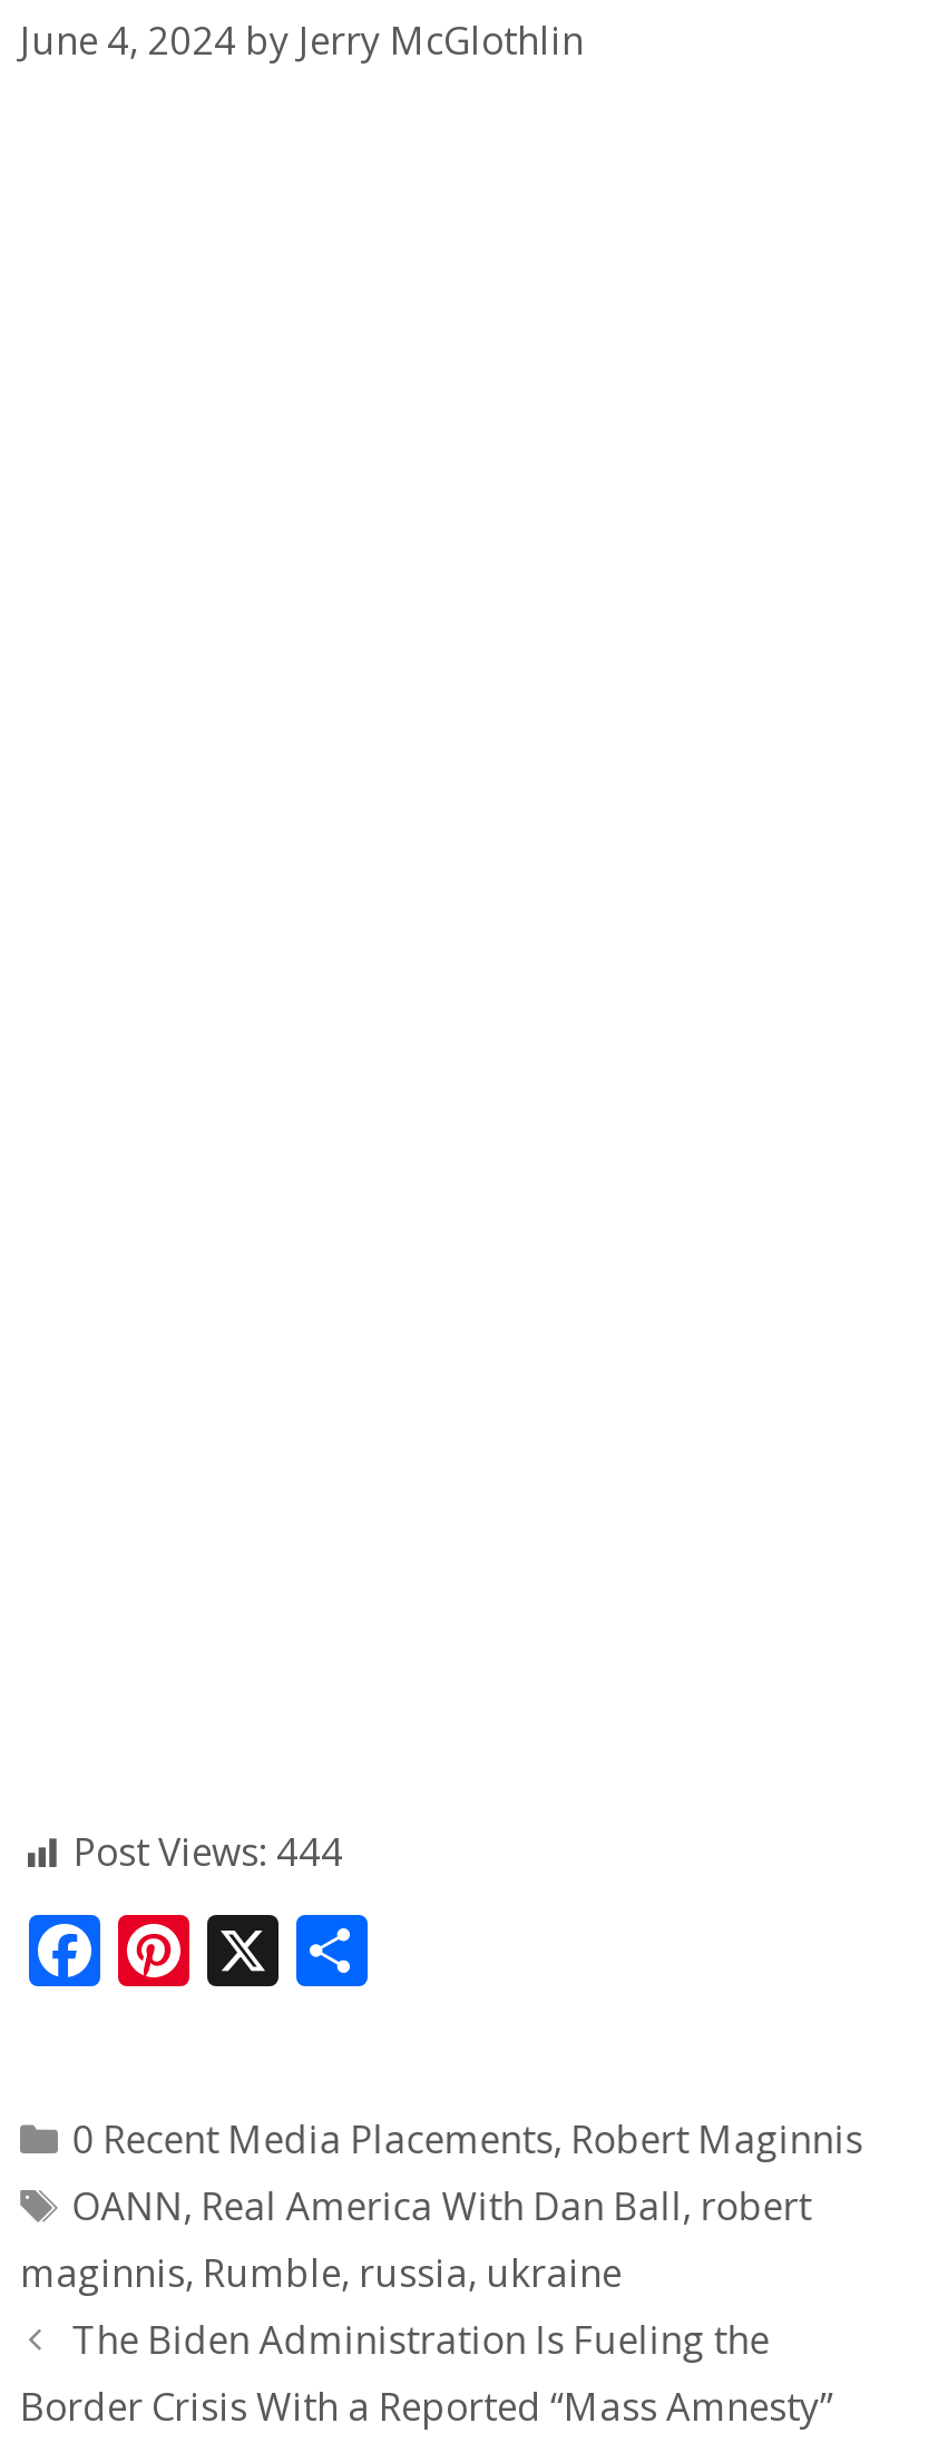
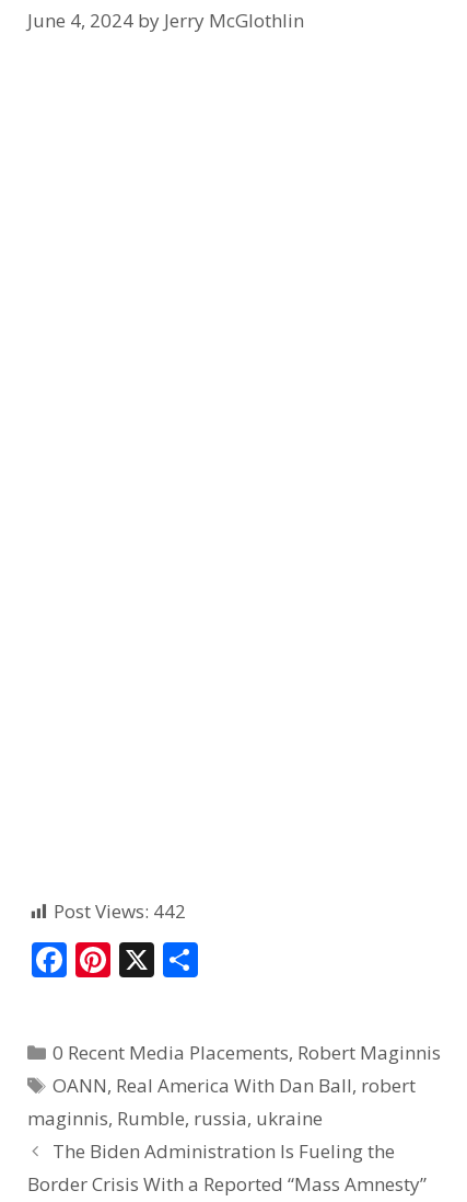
- Post Views: 444
+ Post Views: 442
